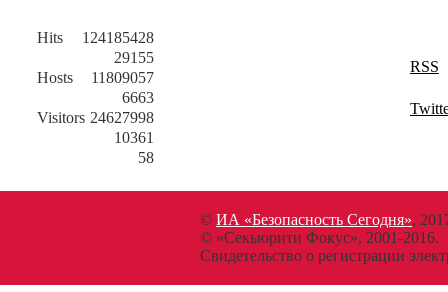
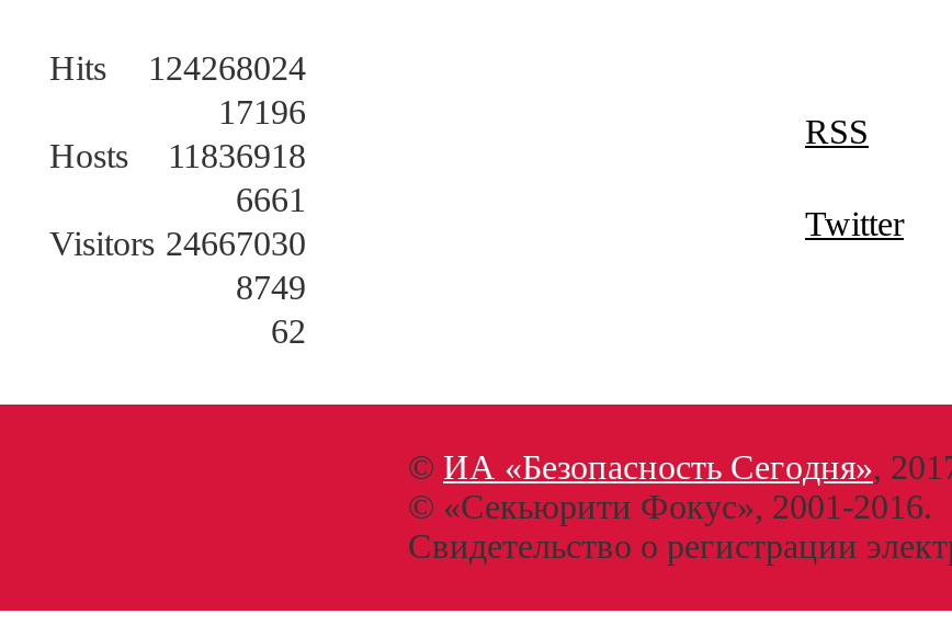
- Hits 124185428
+ Hits 124268024

- 29155
+ 17196

- Hosts 11809057
+ Hosts 11836918

- 6663
+ 6661

- Visitors 24627998
+ Visitors 24667030

- 10361
+ 8749

- 58
+ 62
